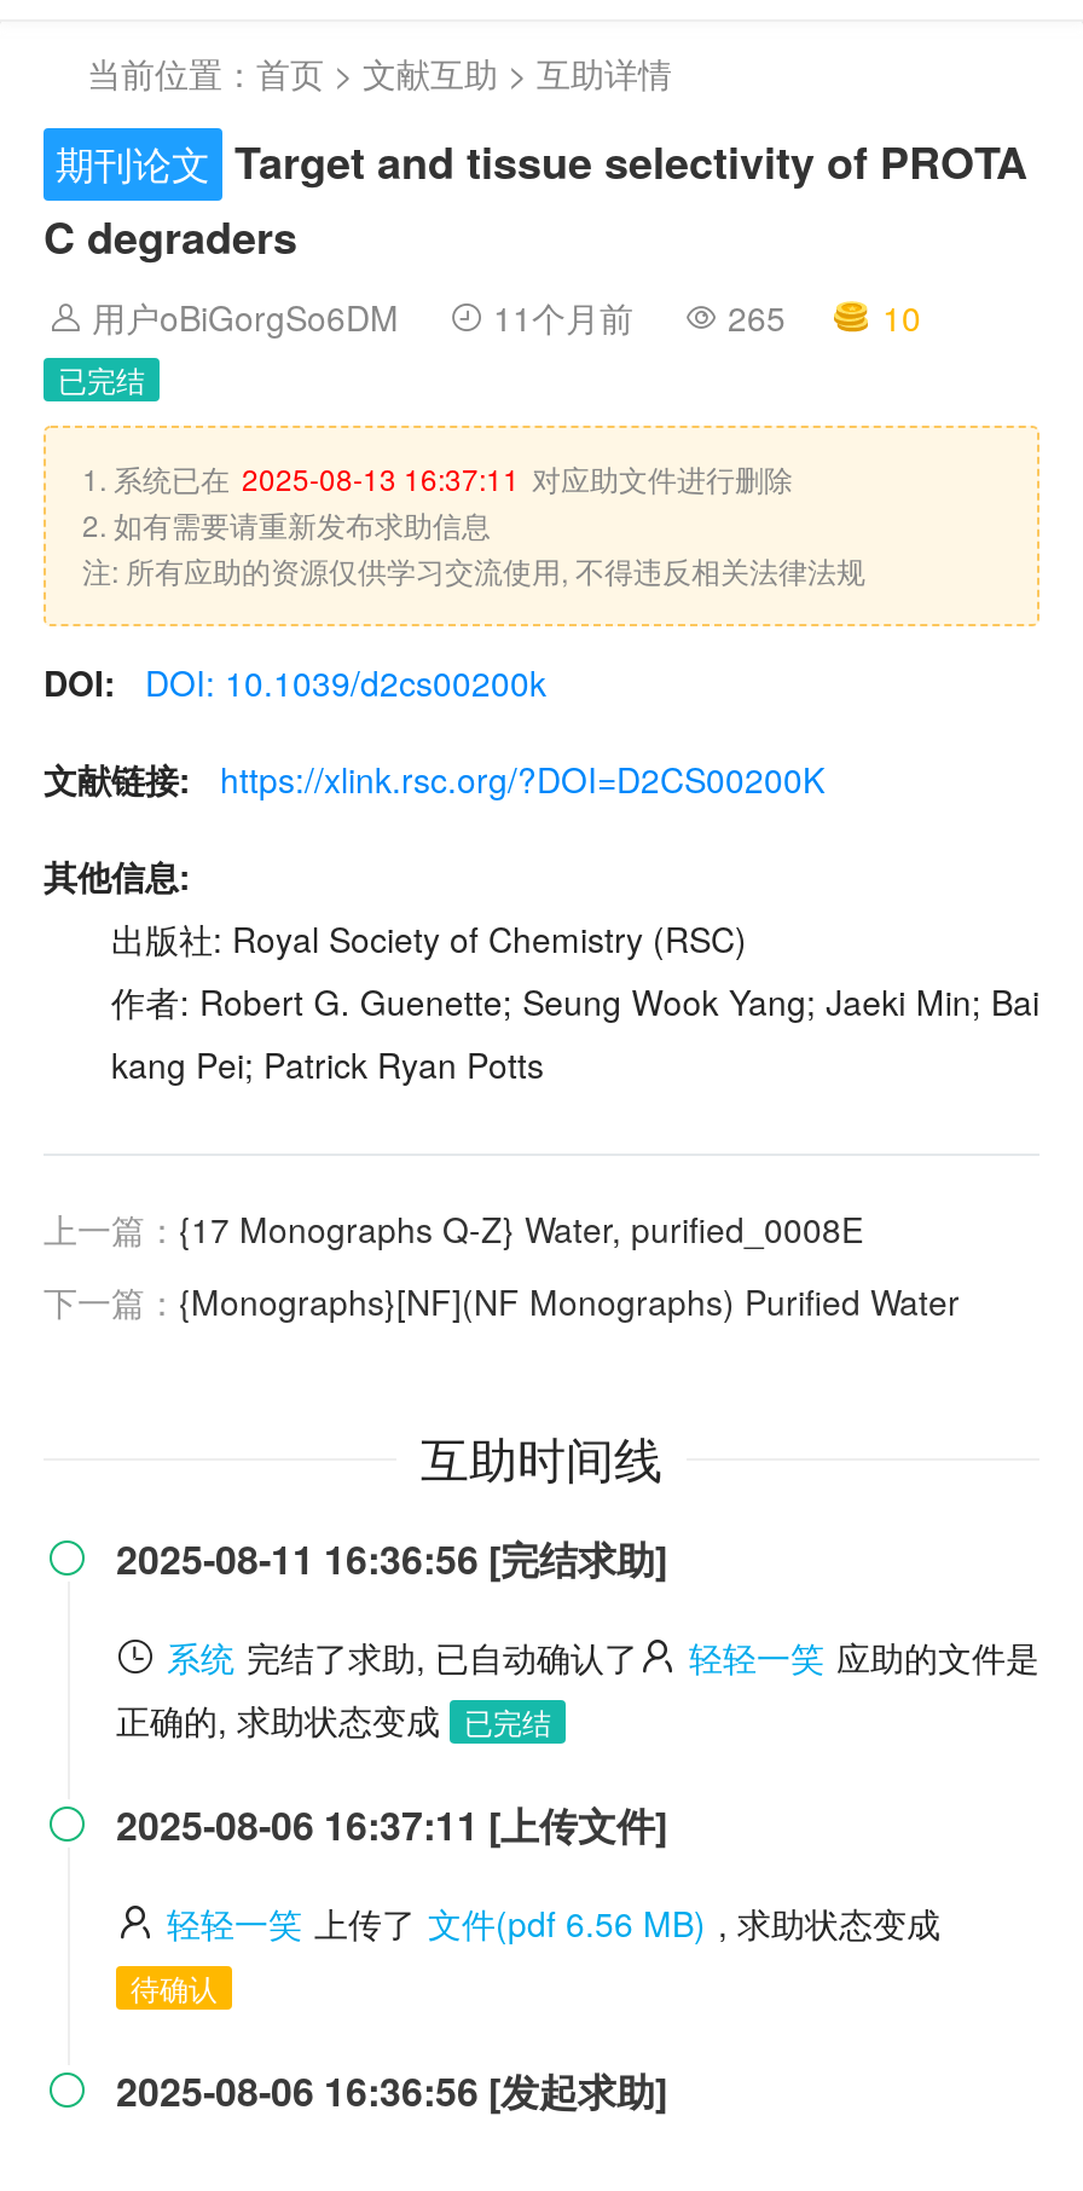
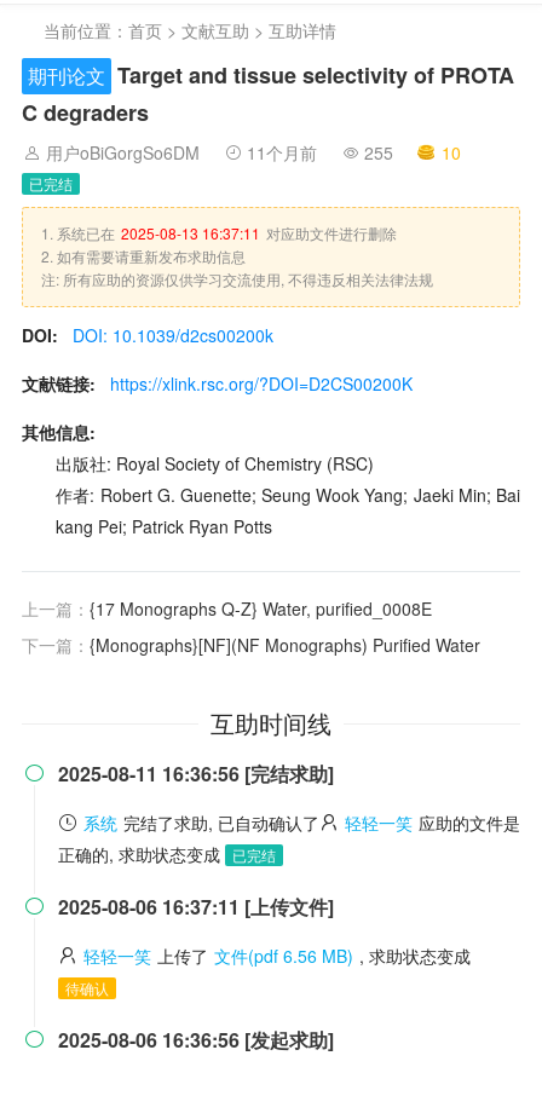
- 用户oBiGorgSo6DM 11个月前 265 10
+ 用户oBiGorgSo6DM 11个月前 255 10
